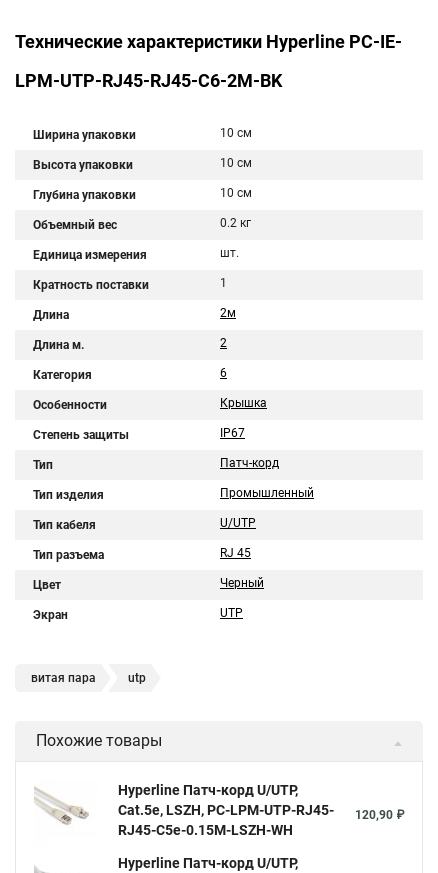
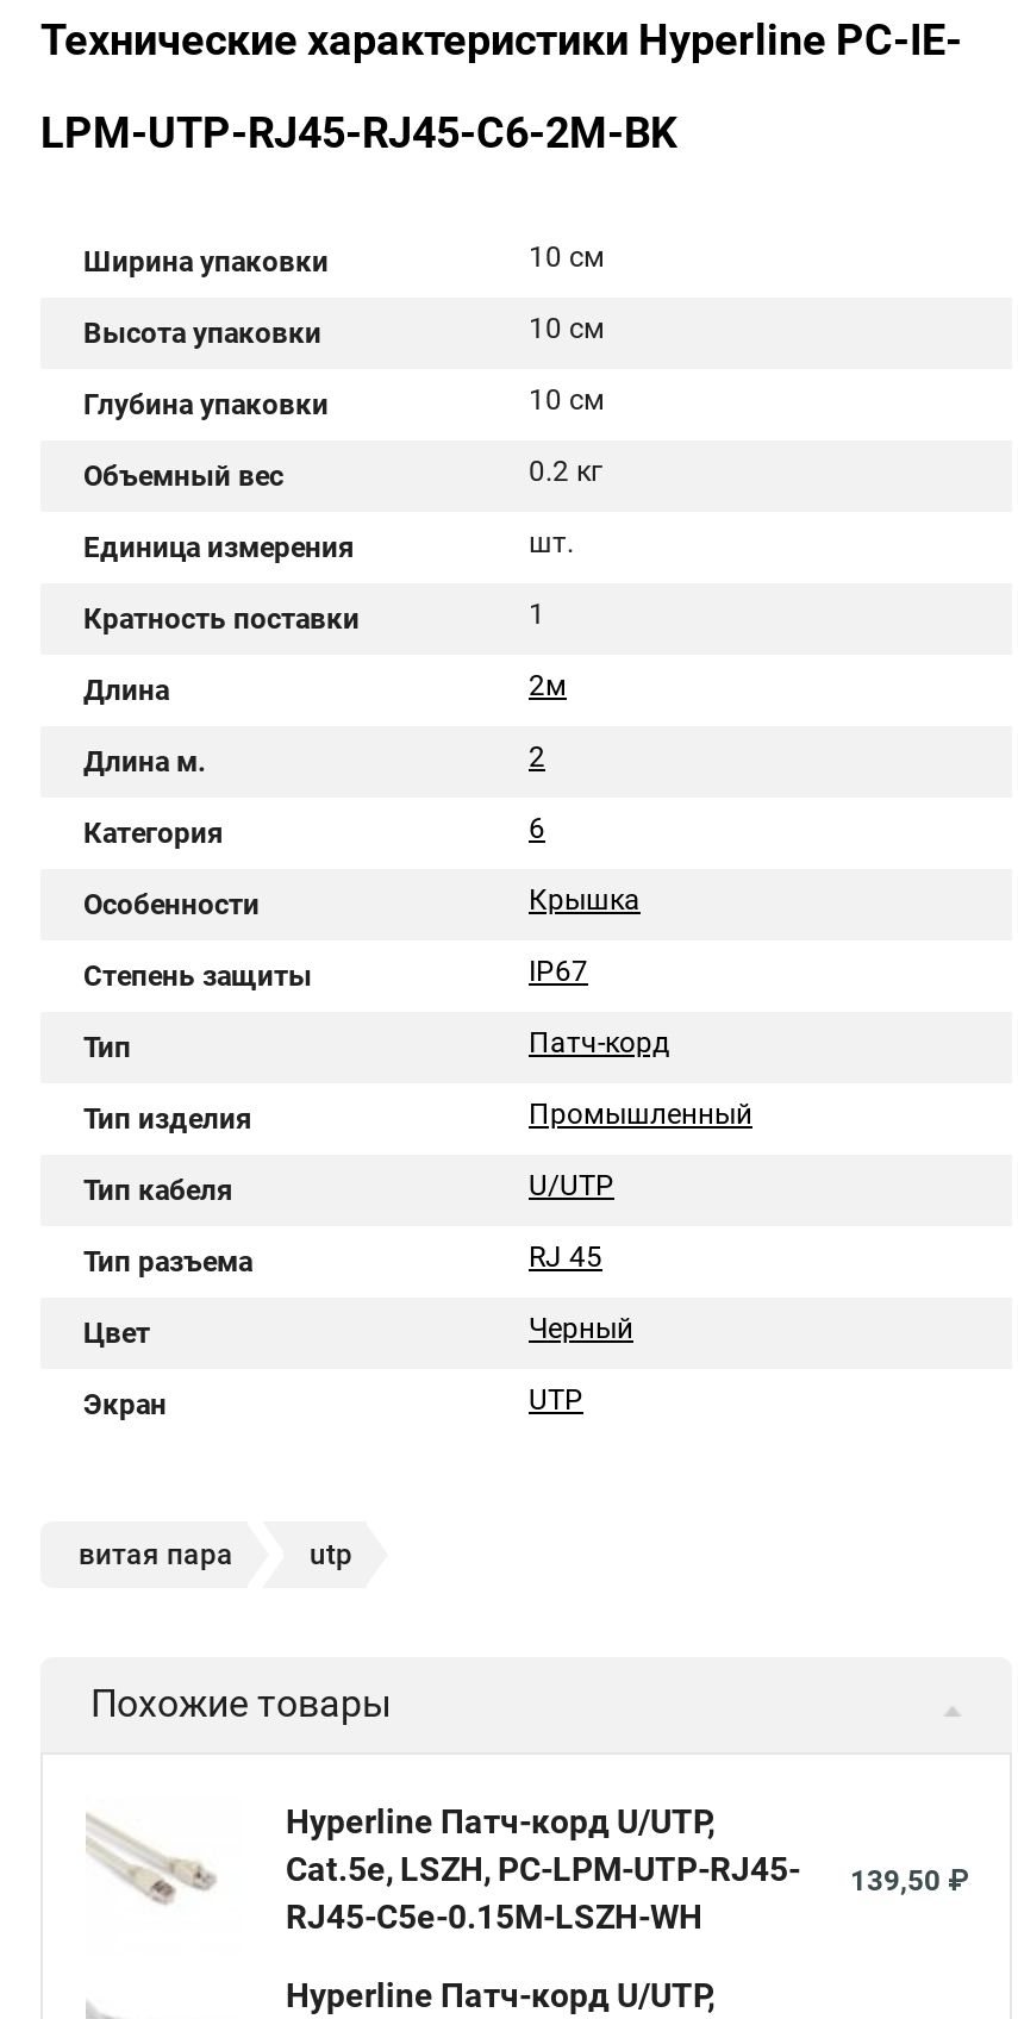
- Cat.5е, LSZH, PC-LPM-UTP-RJ45- 120,90 ₽
+ Cat.5е, LSZH, PC-LPM-UTP-RJ45- 139,50 ₽
